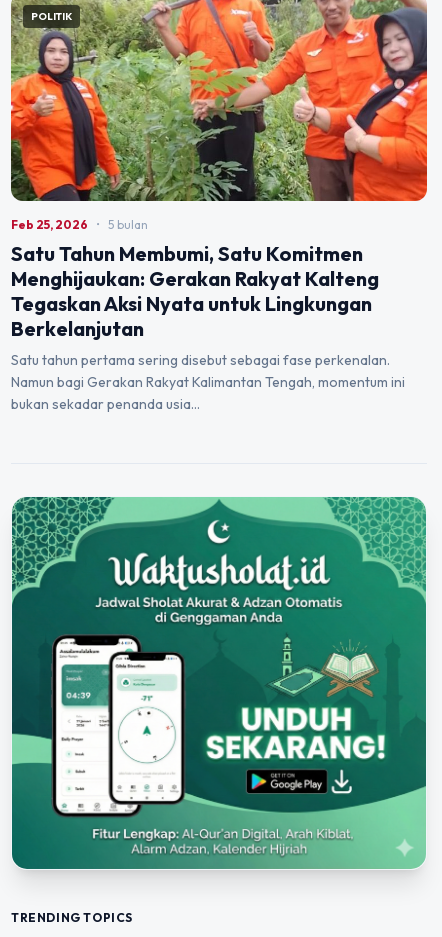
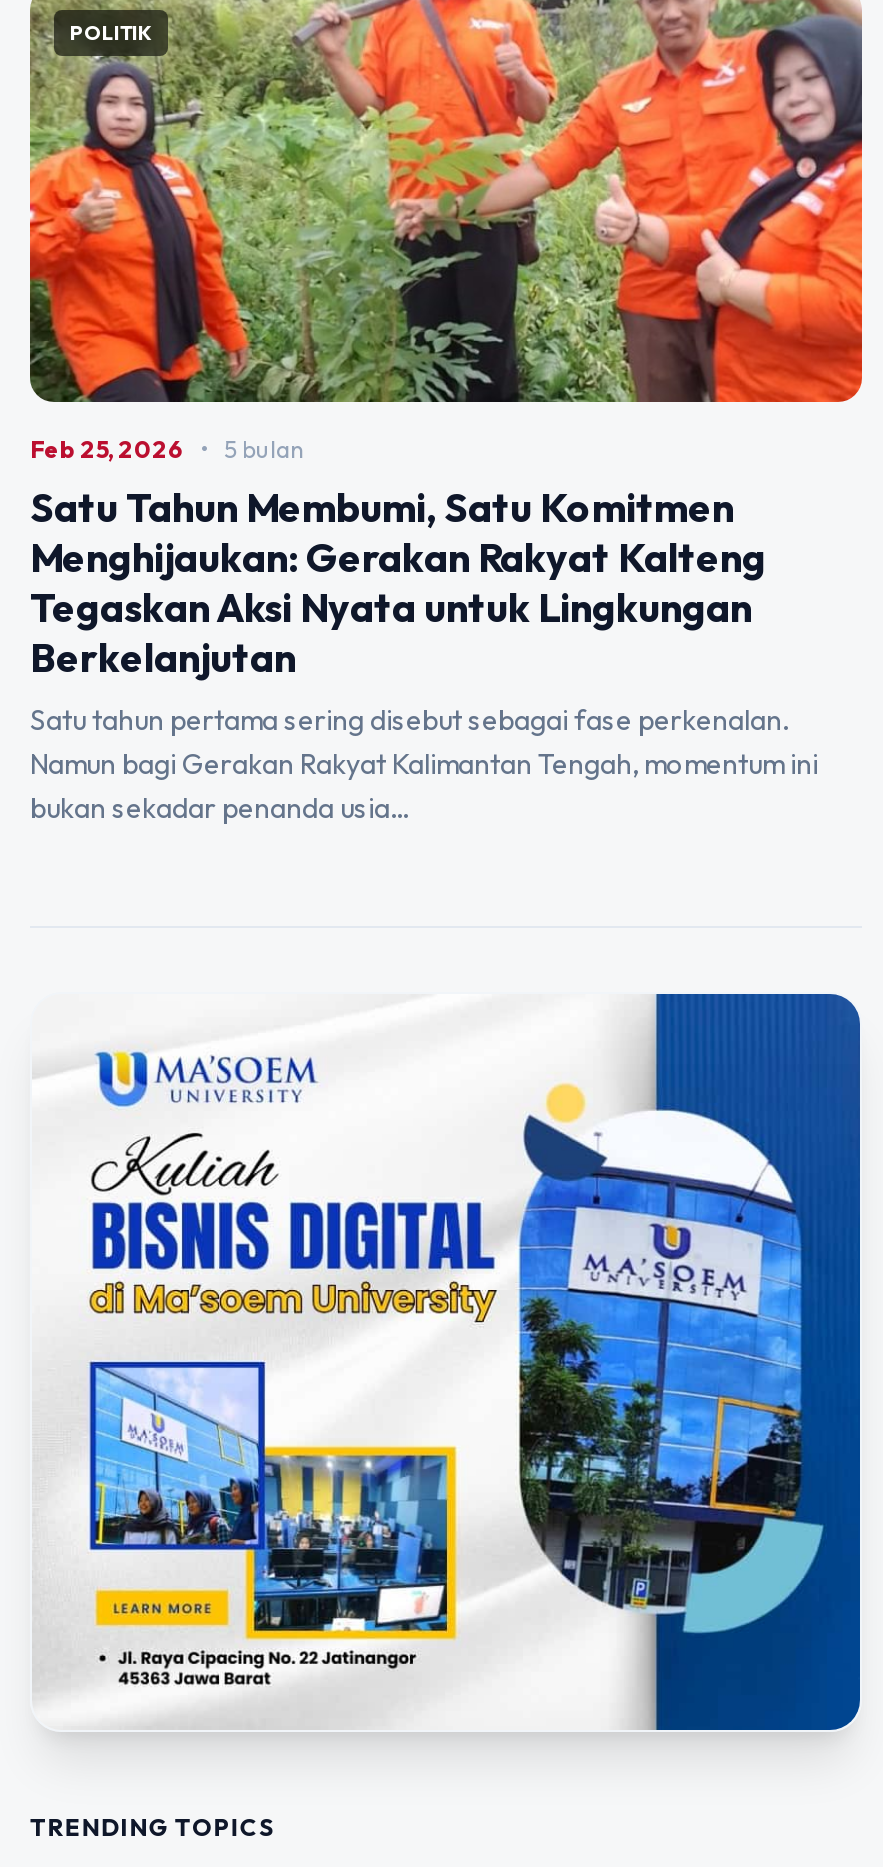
- [image]
+ [image]
